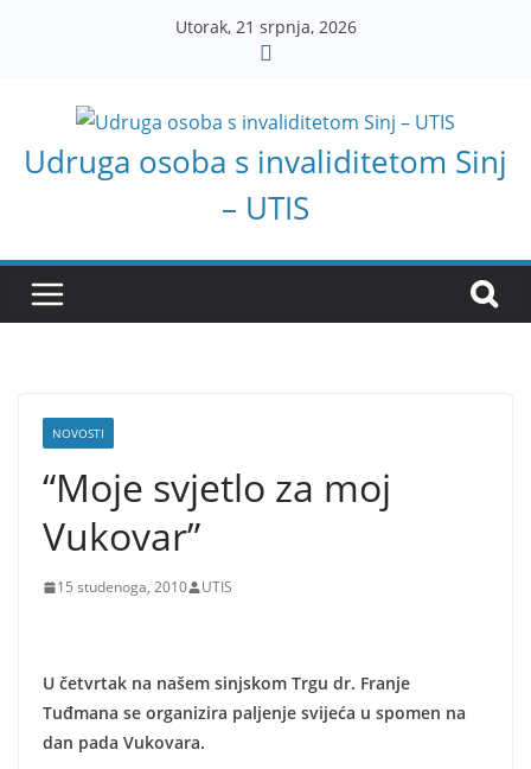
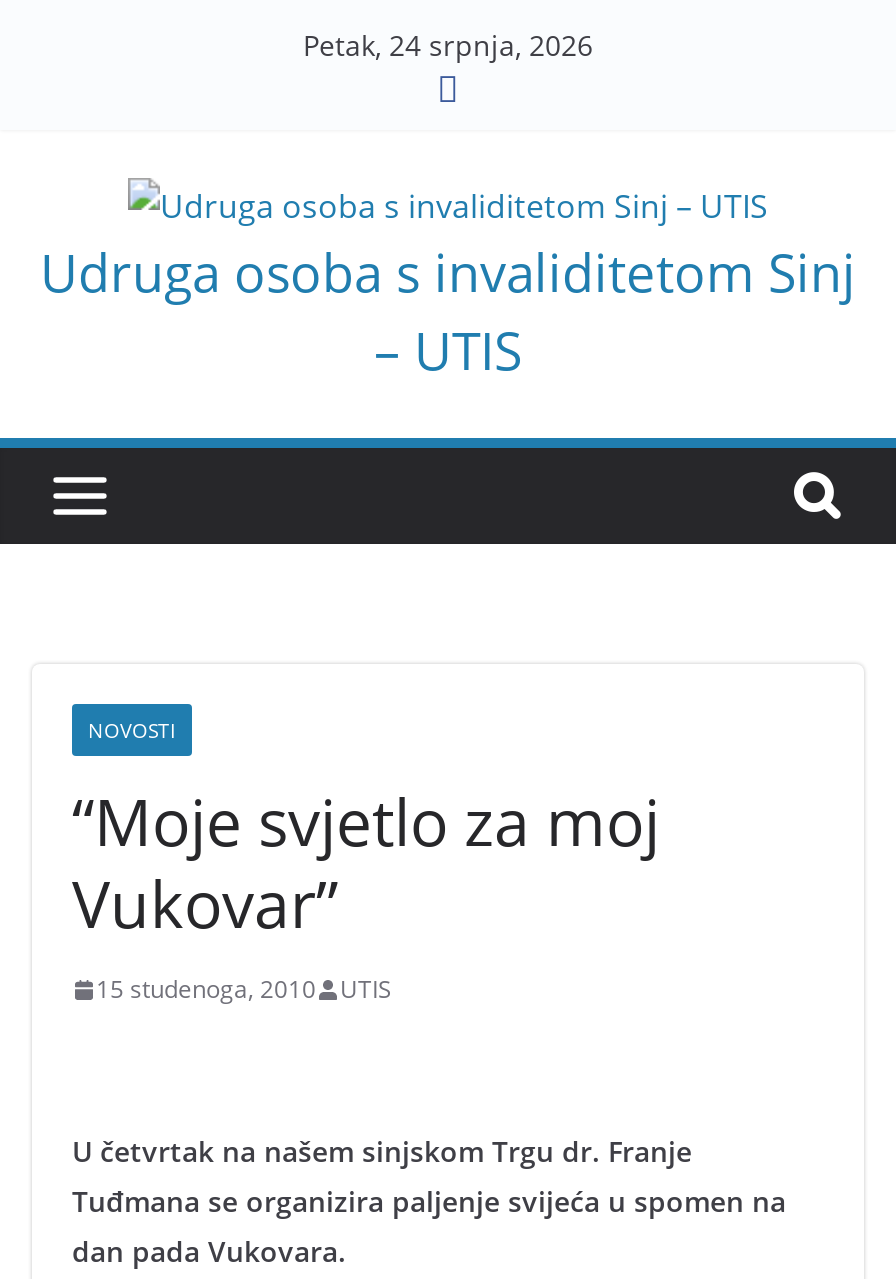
- Utorak, 21 srpnja, 2026
+ Petak, 24 srpnja, 2026
